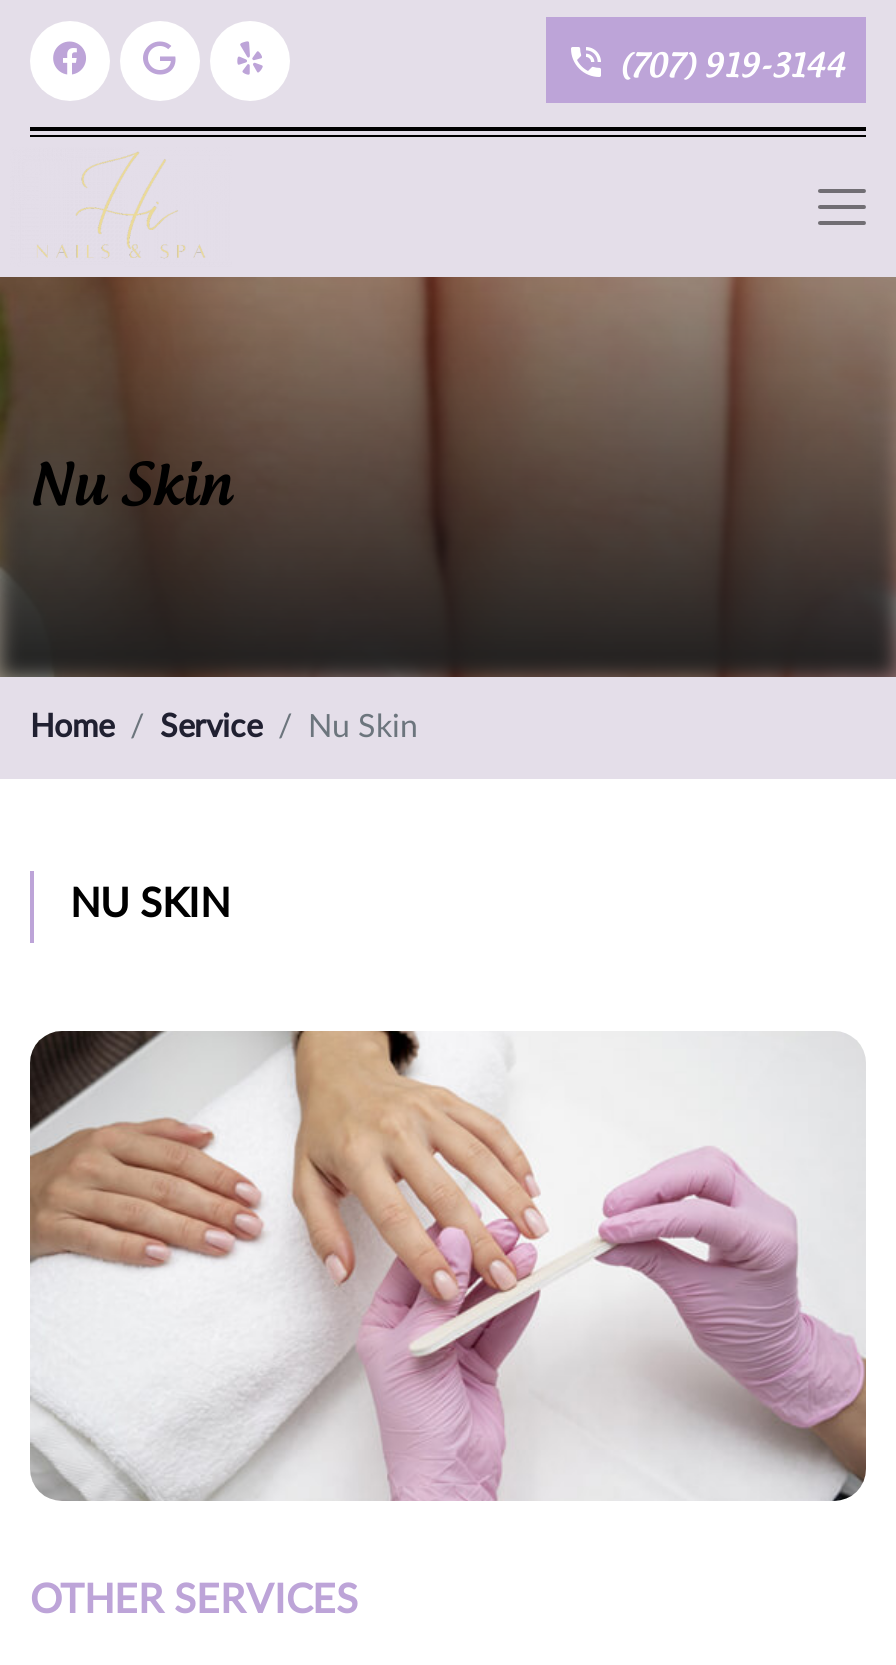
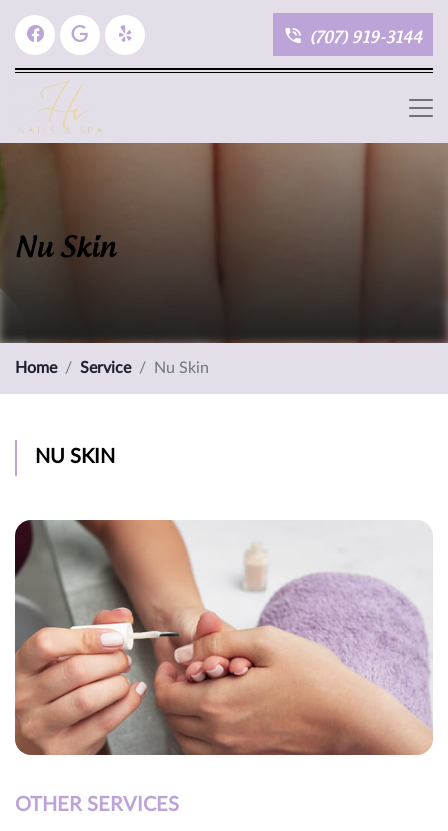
- [image]
+ [image]
